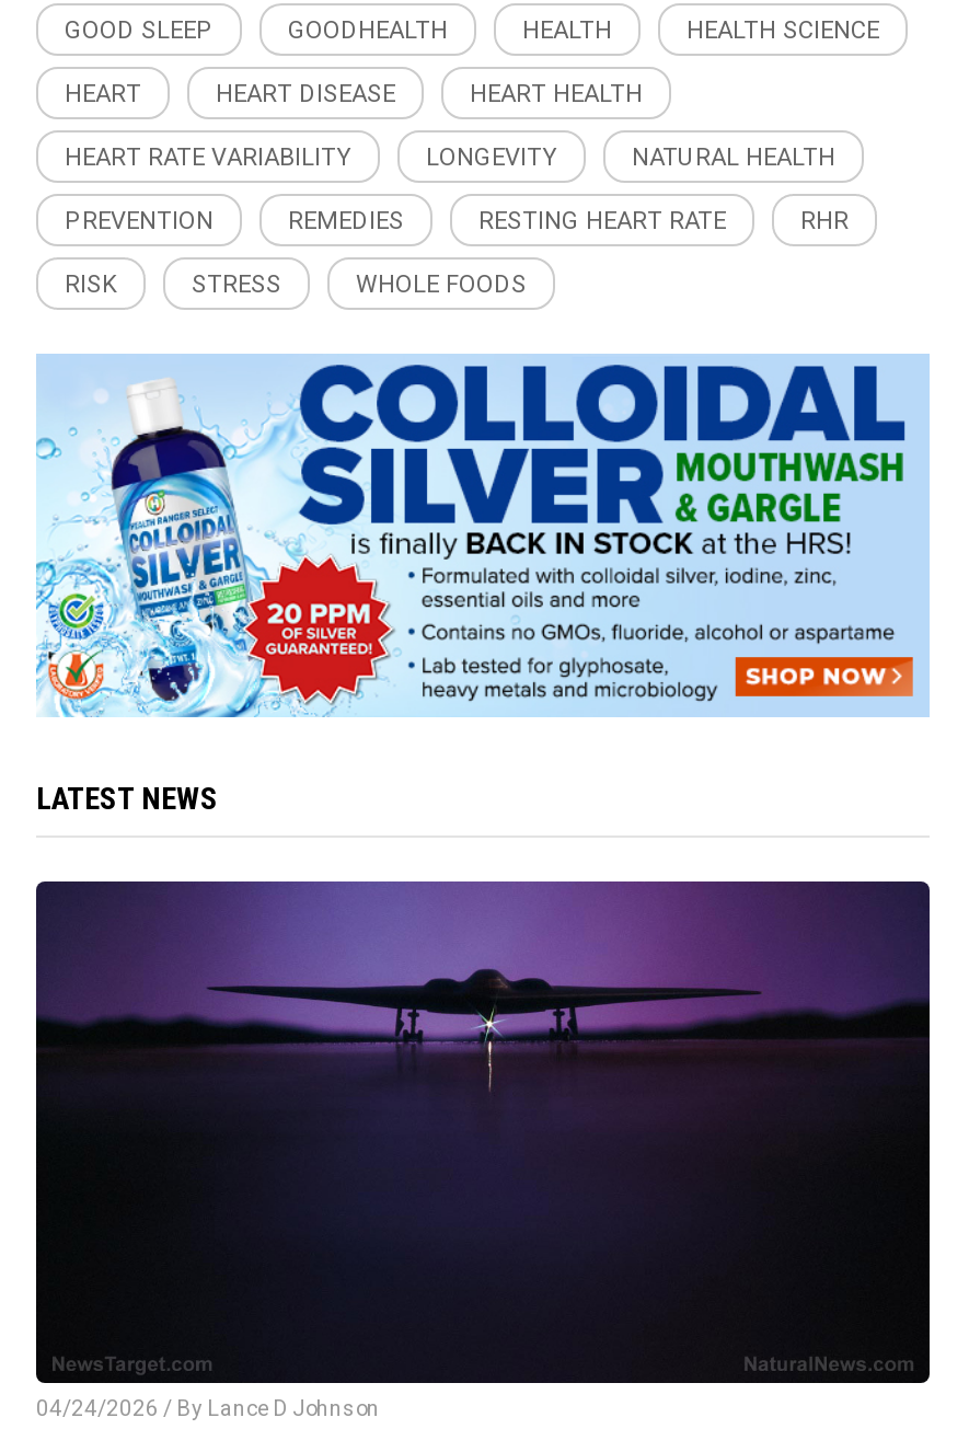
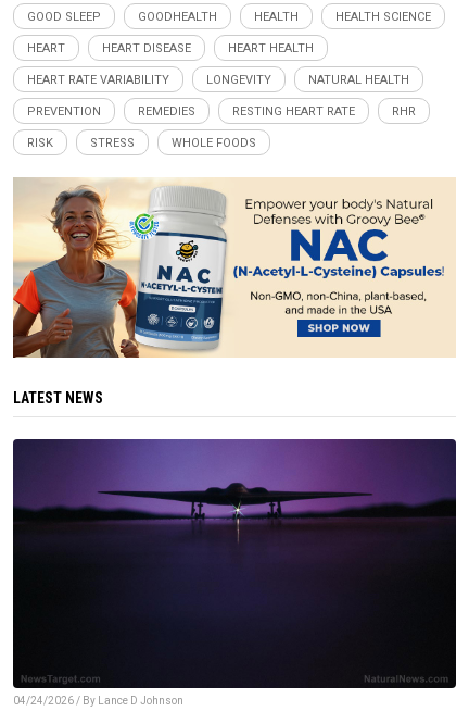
- [image]
+ [image]
